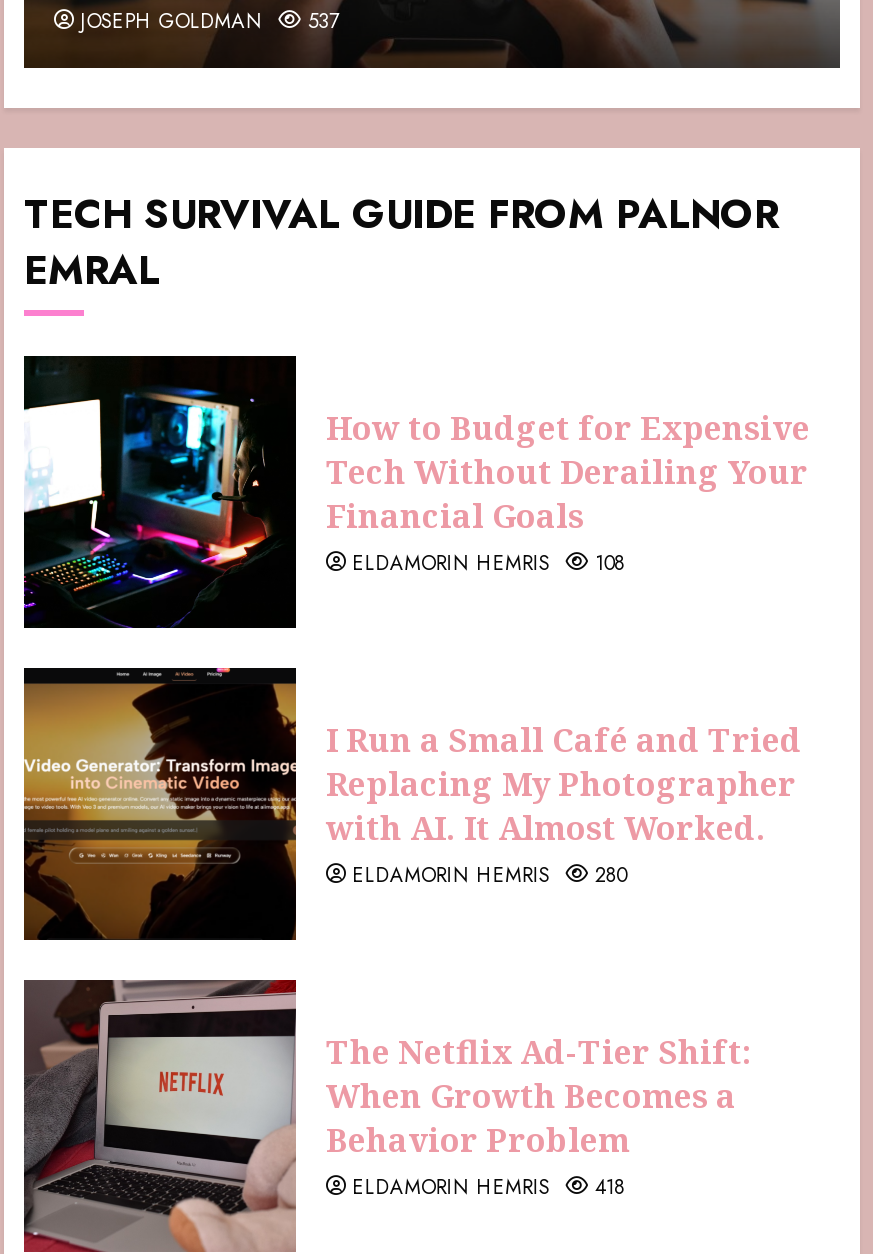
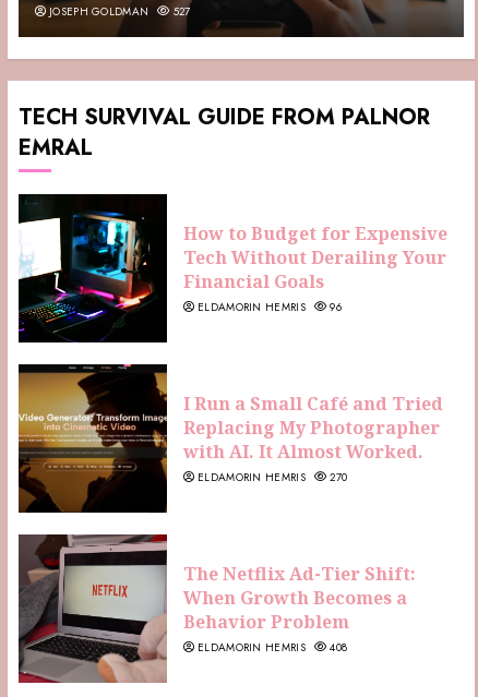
- JOSEPH GOLDMAN 537
+ JOSEPH GOLDMAN 527

- ELDAMORIN HEMRIS 108
+ ELDAMORIN HEMRIS 96

- ELDAMORIN HEMRIS 280
+ ELDAMORIN HEMRIS 270

- ELDAMORIN HEMRIS 418
+ ELDAMORIN HEMRIS 408
